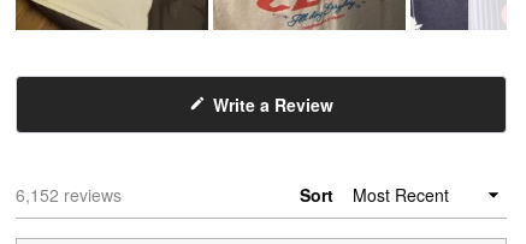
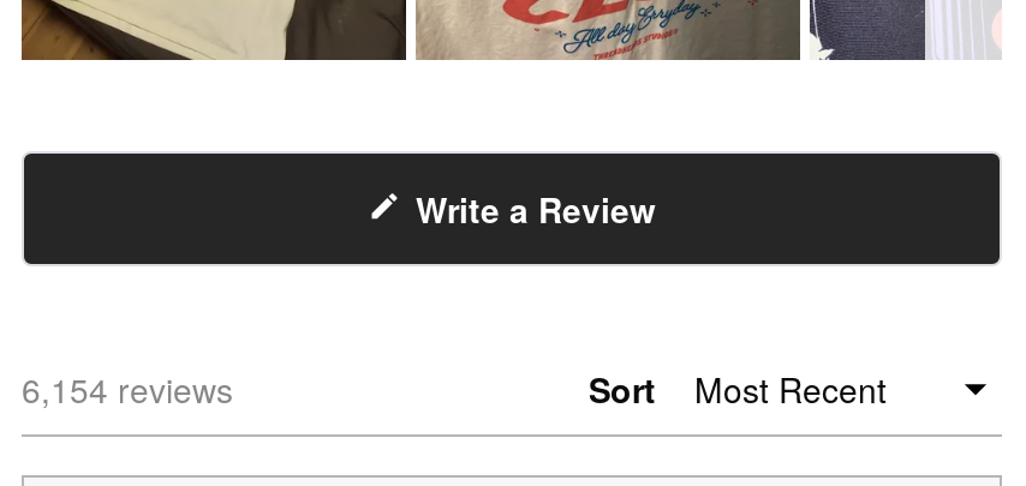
- 6,152 reviews
+ 6,154 reviews
